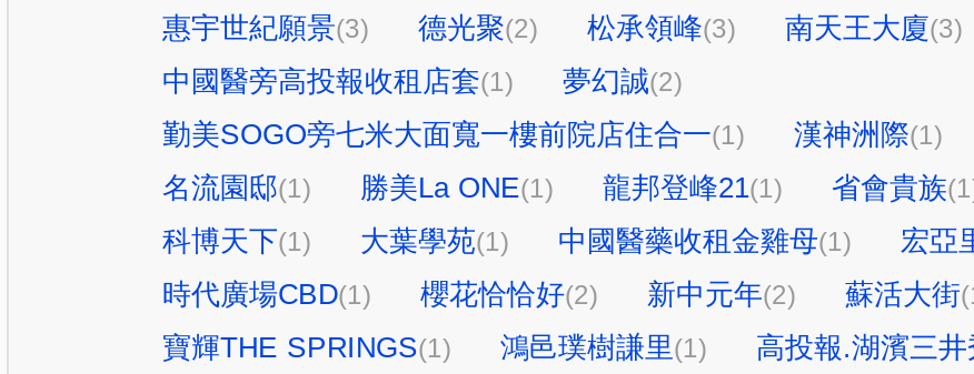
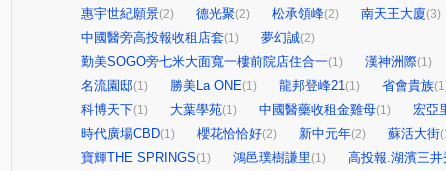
- 惠宇世紀願景(3)
+ 惠宇世紀願景(2)

- 松承領峰(3)
+ 松承領峰(2)
